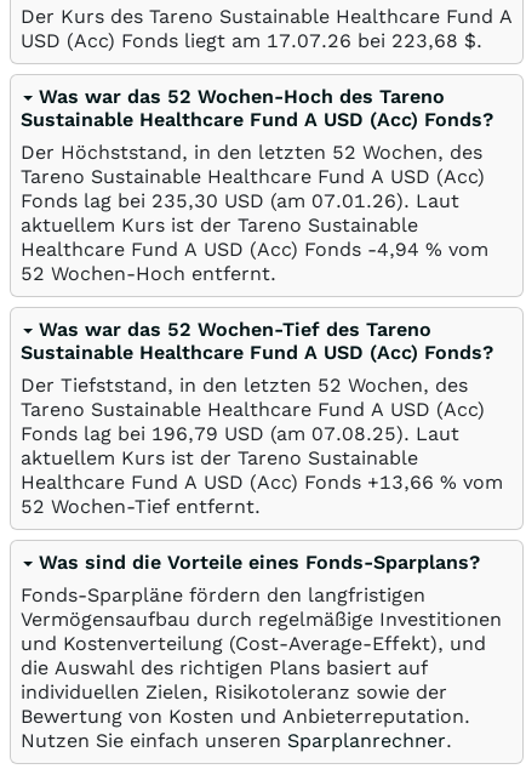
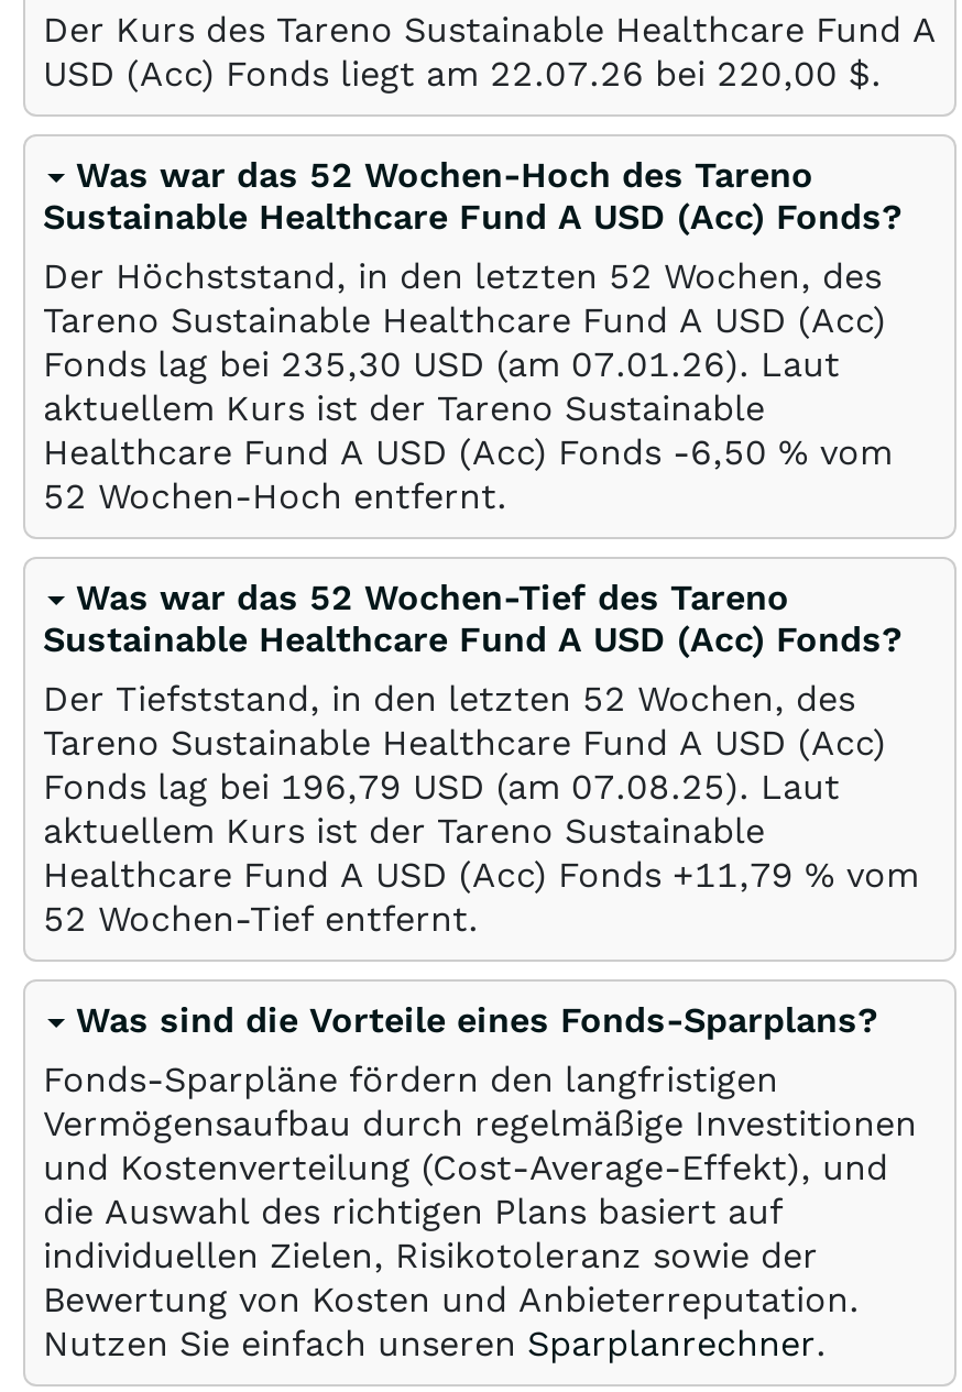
- USD (Acc) Fonds liegt am 17.07.26 bei 223,68 $.
+ USD (Acc) Fonds liegt am 22.07.26 bei 220,00 $.

- Healthcare Fund A USD (Acc) Fonds -4,94% vom
+ Healthcare Fund A USD (Acc) Fonds -6,50% vom

- Healthcare Fund A USD (Acc) Fonds +13,66% vom
+ Healthcare Fund A USD (Acc) Fonds +11,79% vom
